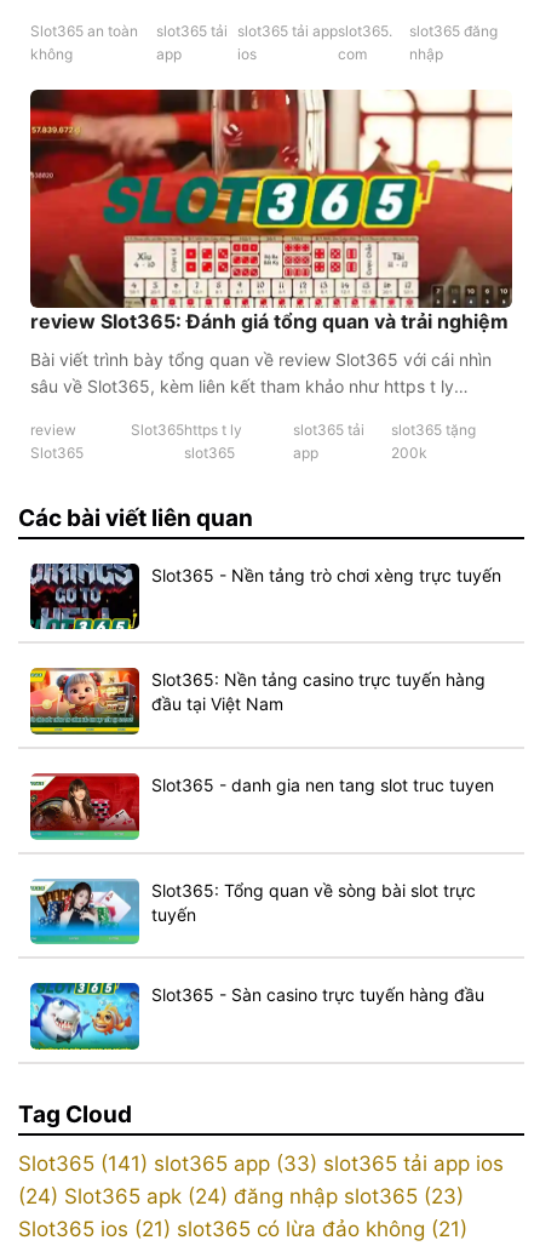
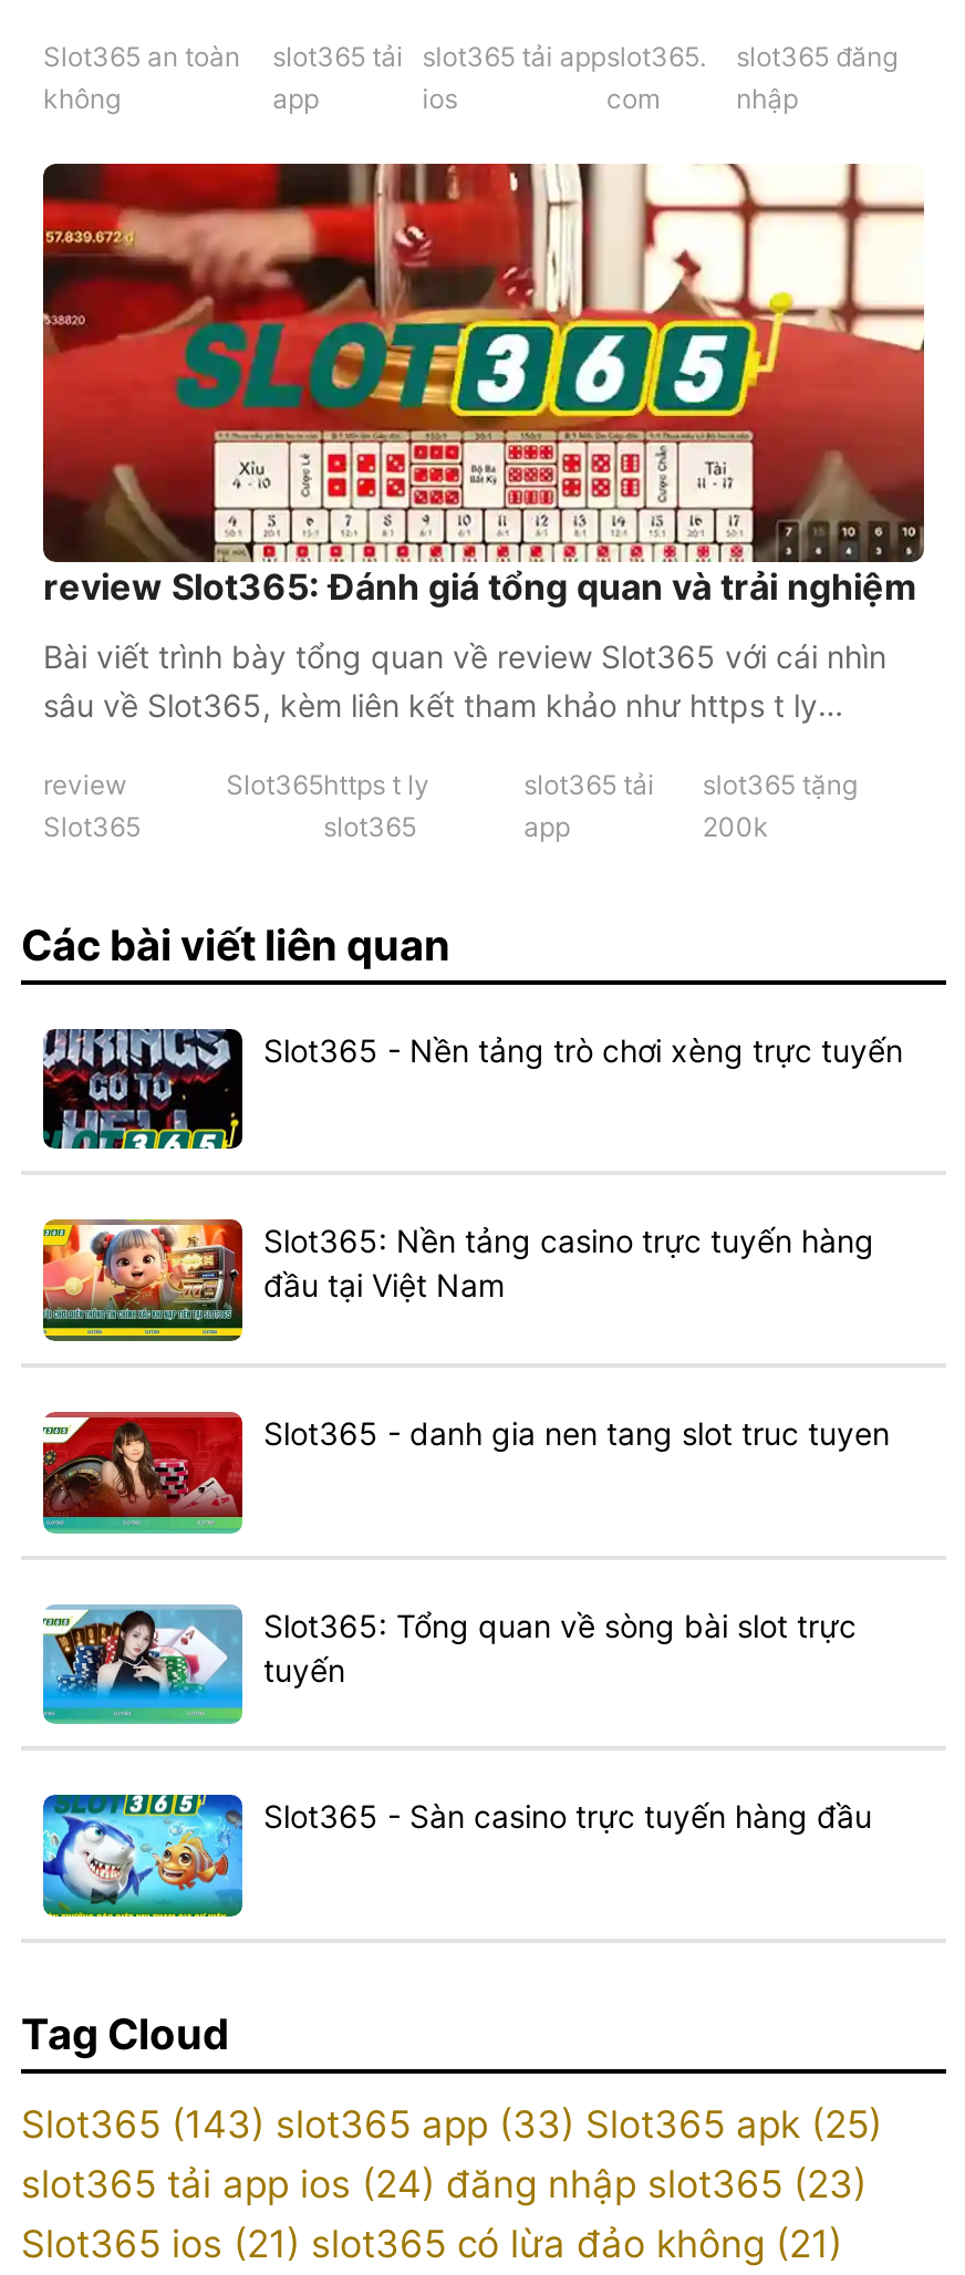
- Slot365 (141) slot365 app (33) slot365 tải app ios
- (24) Slot365 apk (24) đăng nhập slot365 (23)
+ Slot365 (143) slot365 app (33) Slot365 apk (25)
+ slot365 tải app ios (24) đăng nhập slot365 (23)
